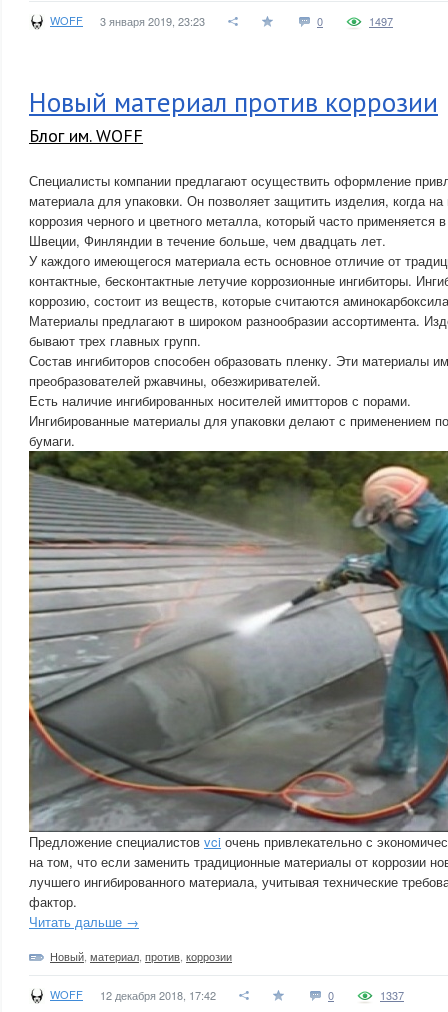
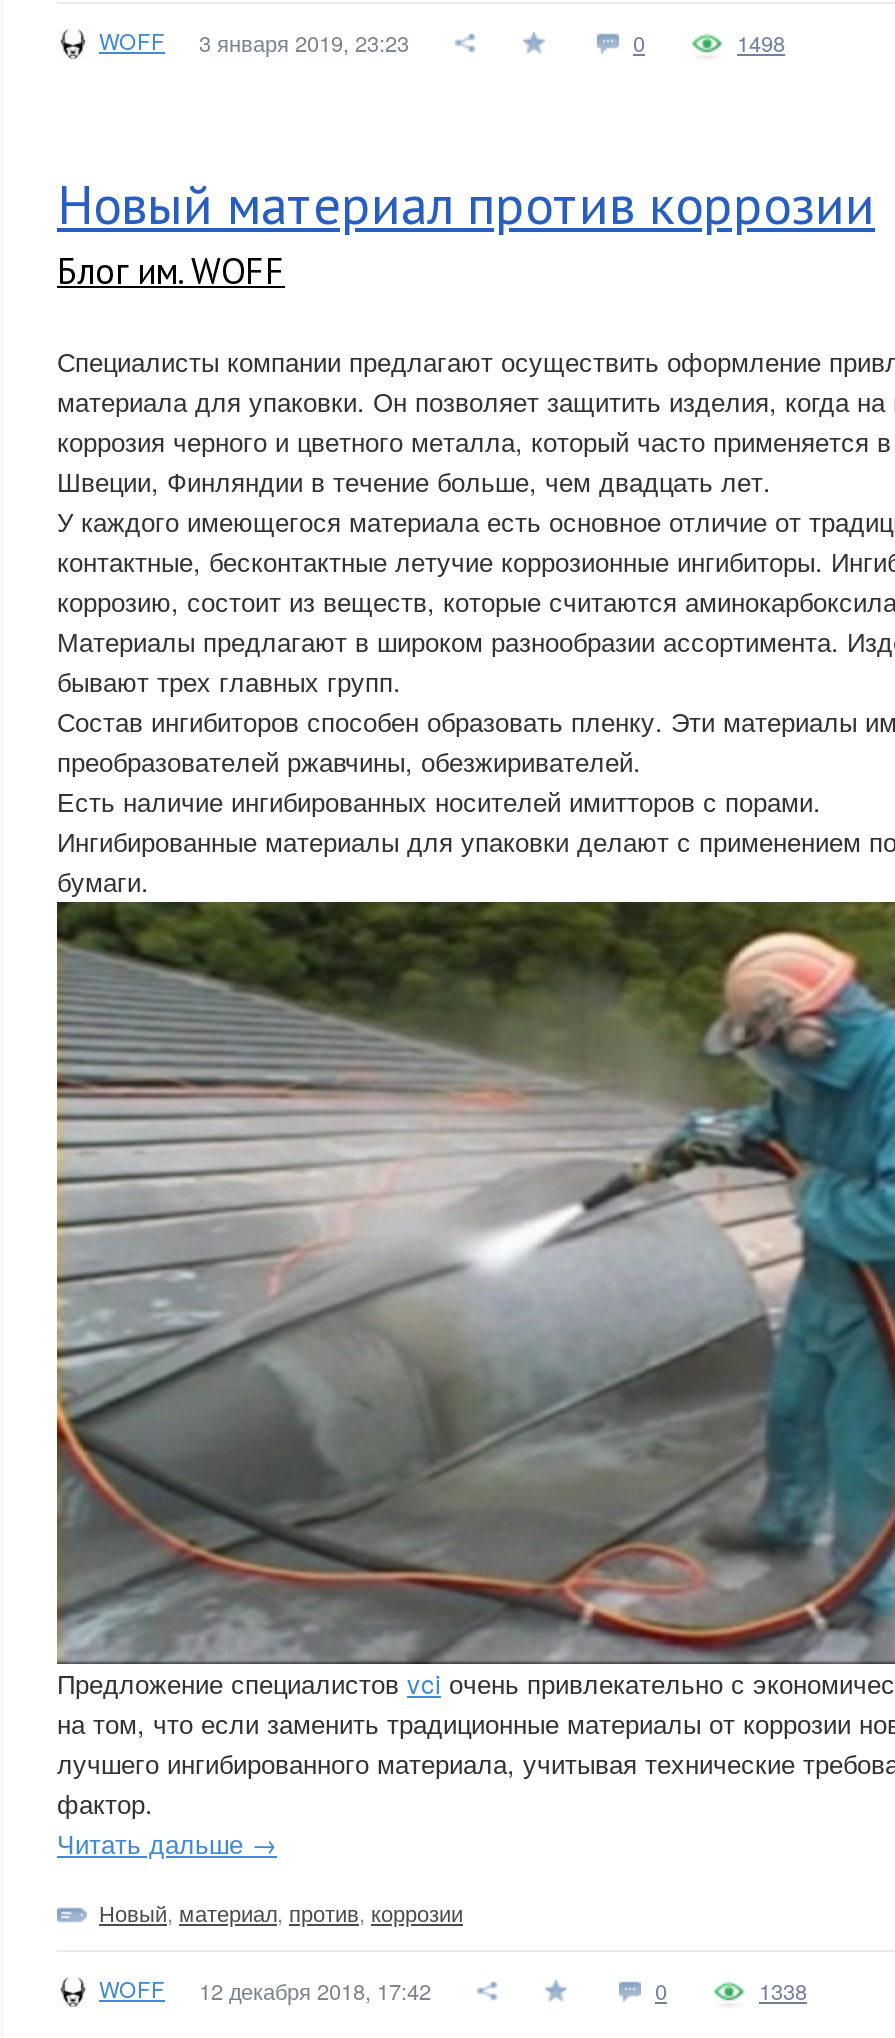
- 1497
+ 1498

- 1337
+ 1338
